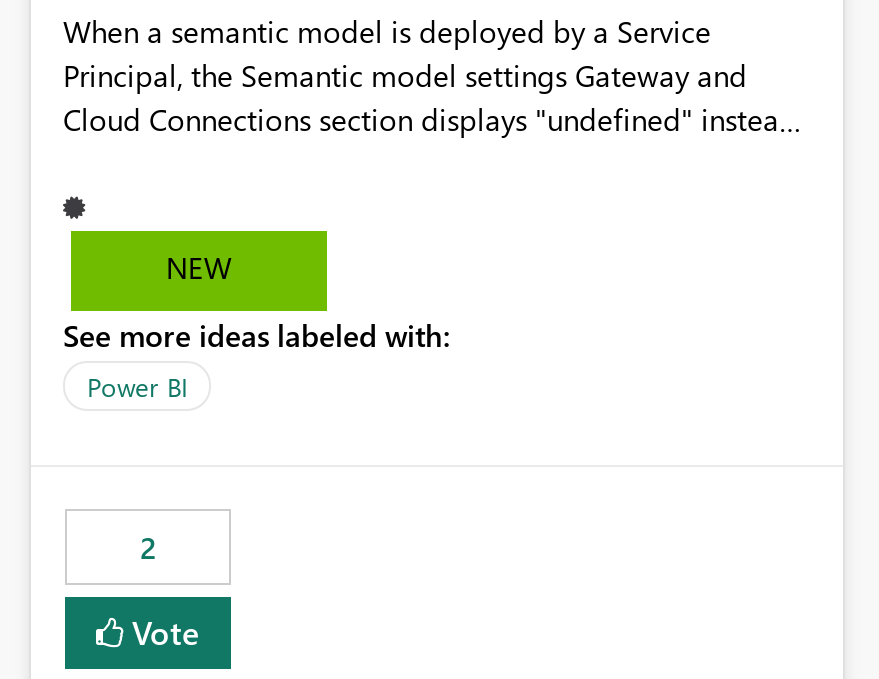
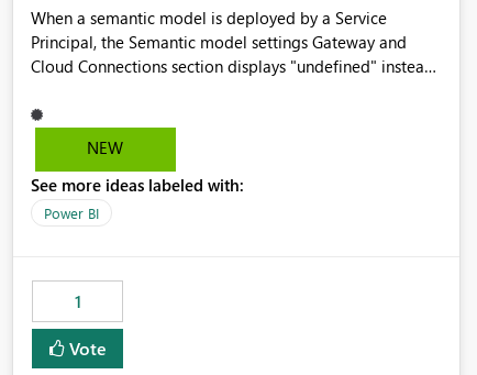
- 2
+ 1
